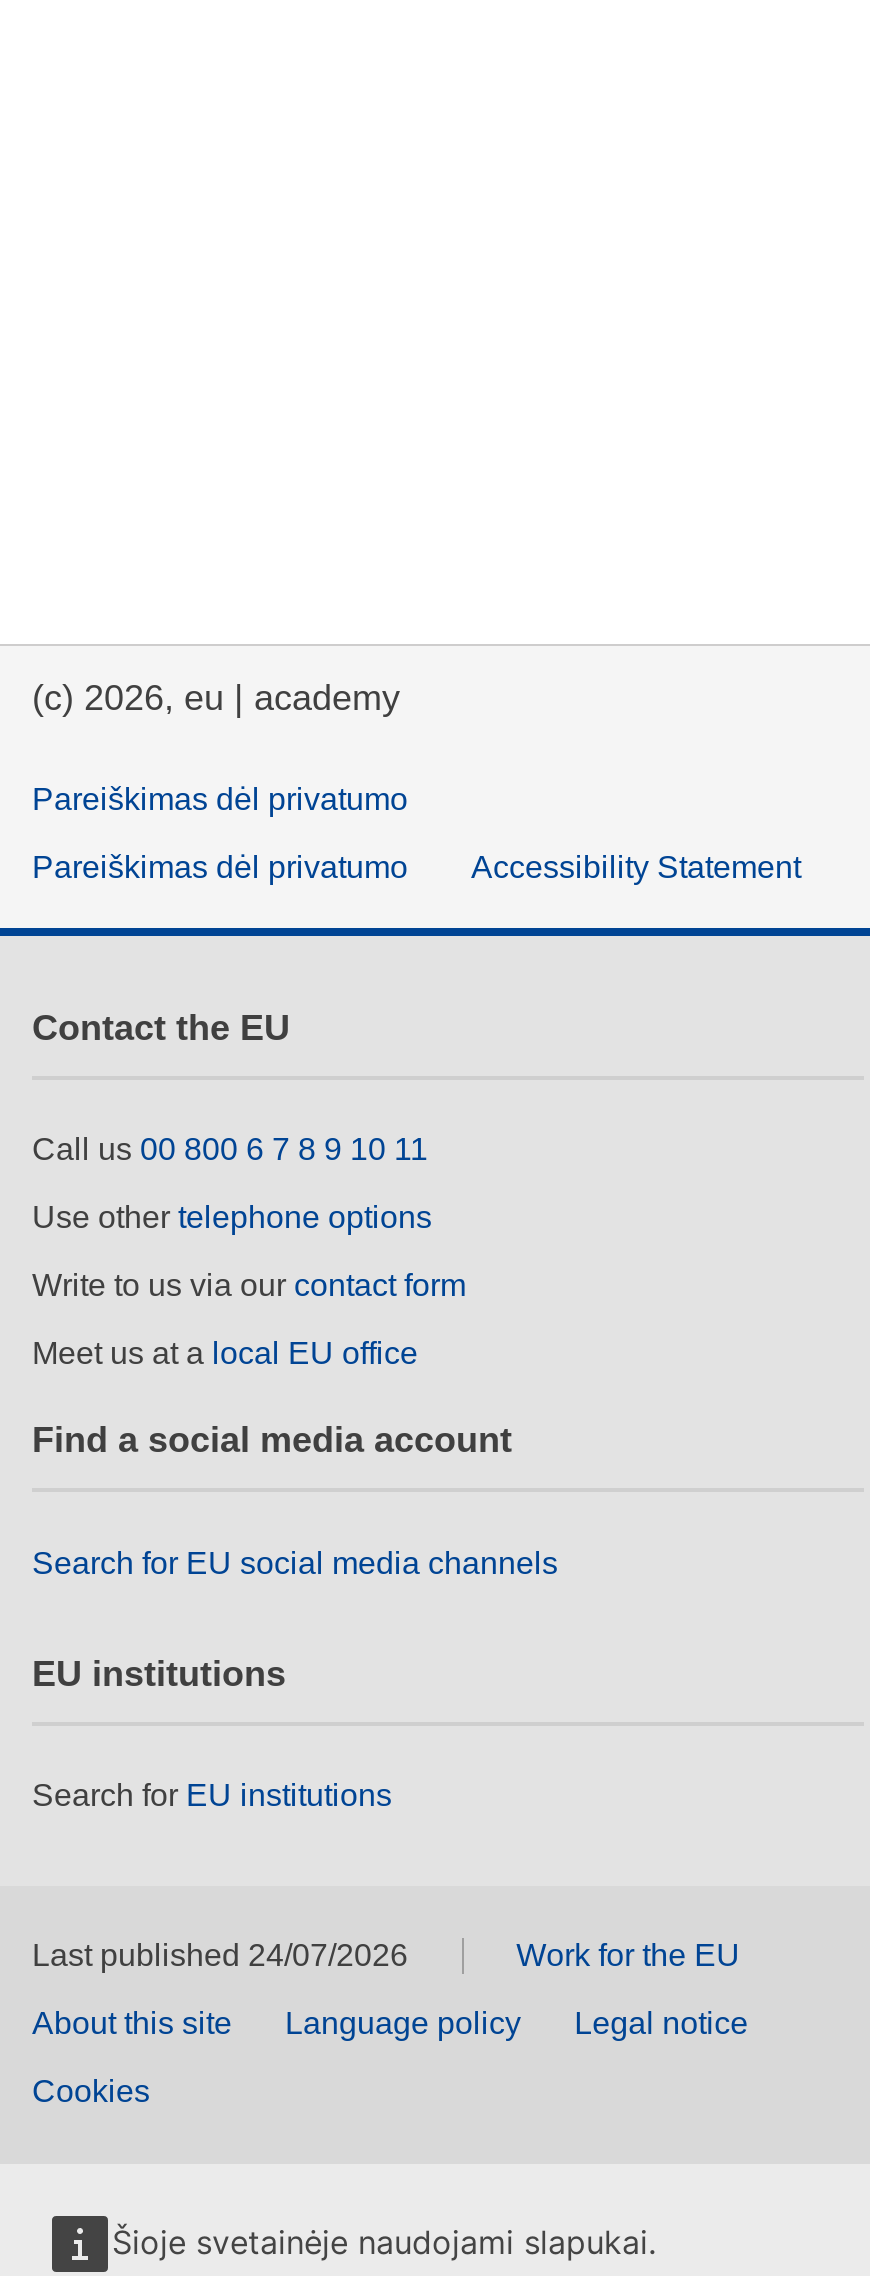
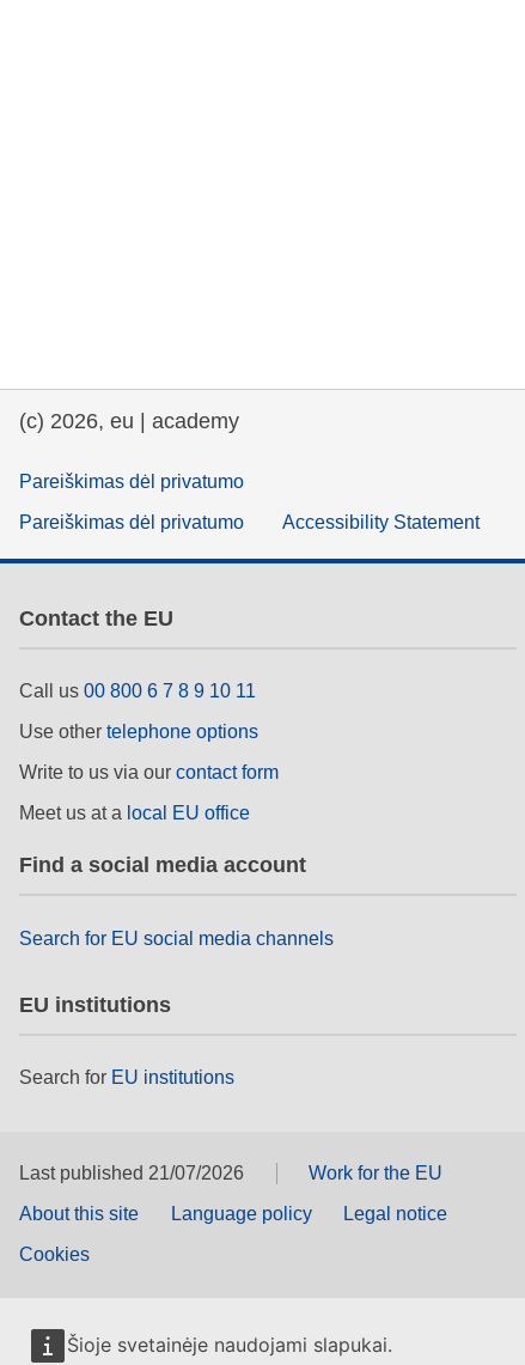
- Last published 24/07/2026
+ Last published 21/07/2026
